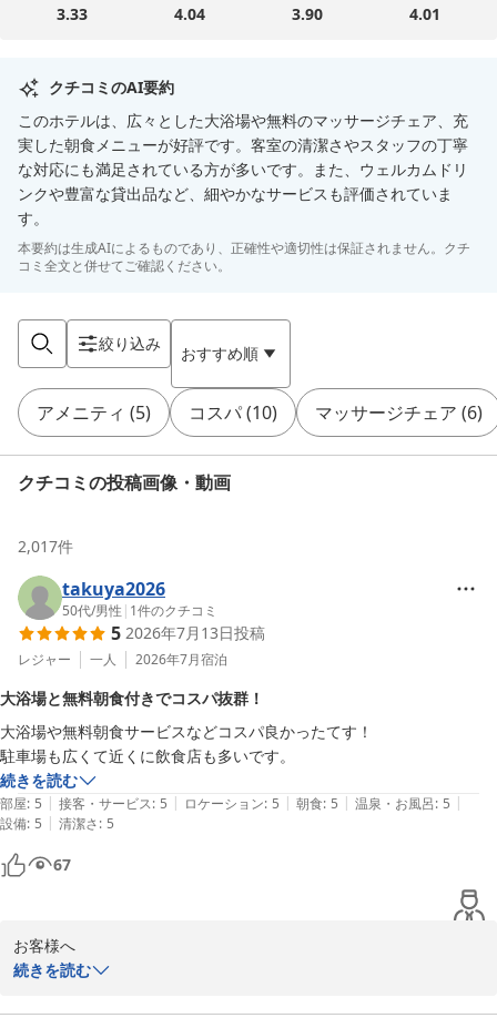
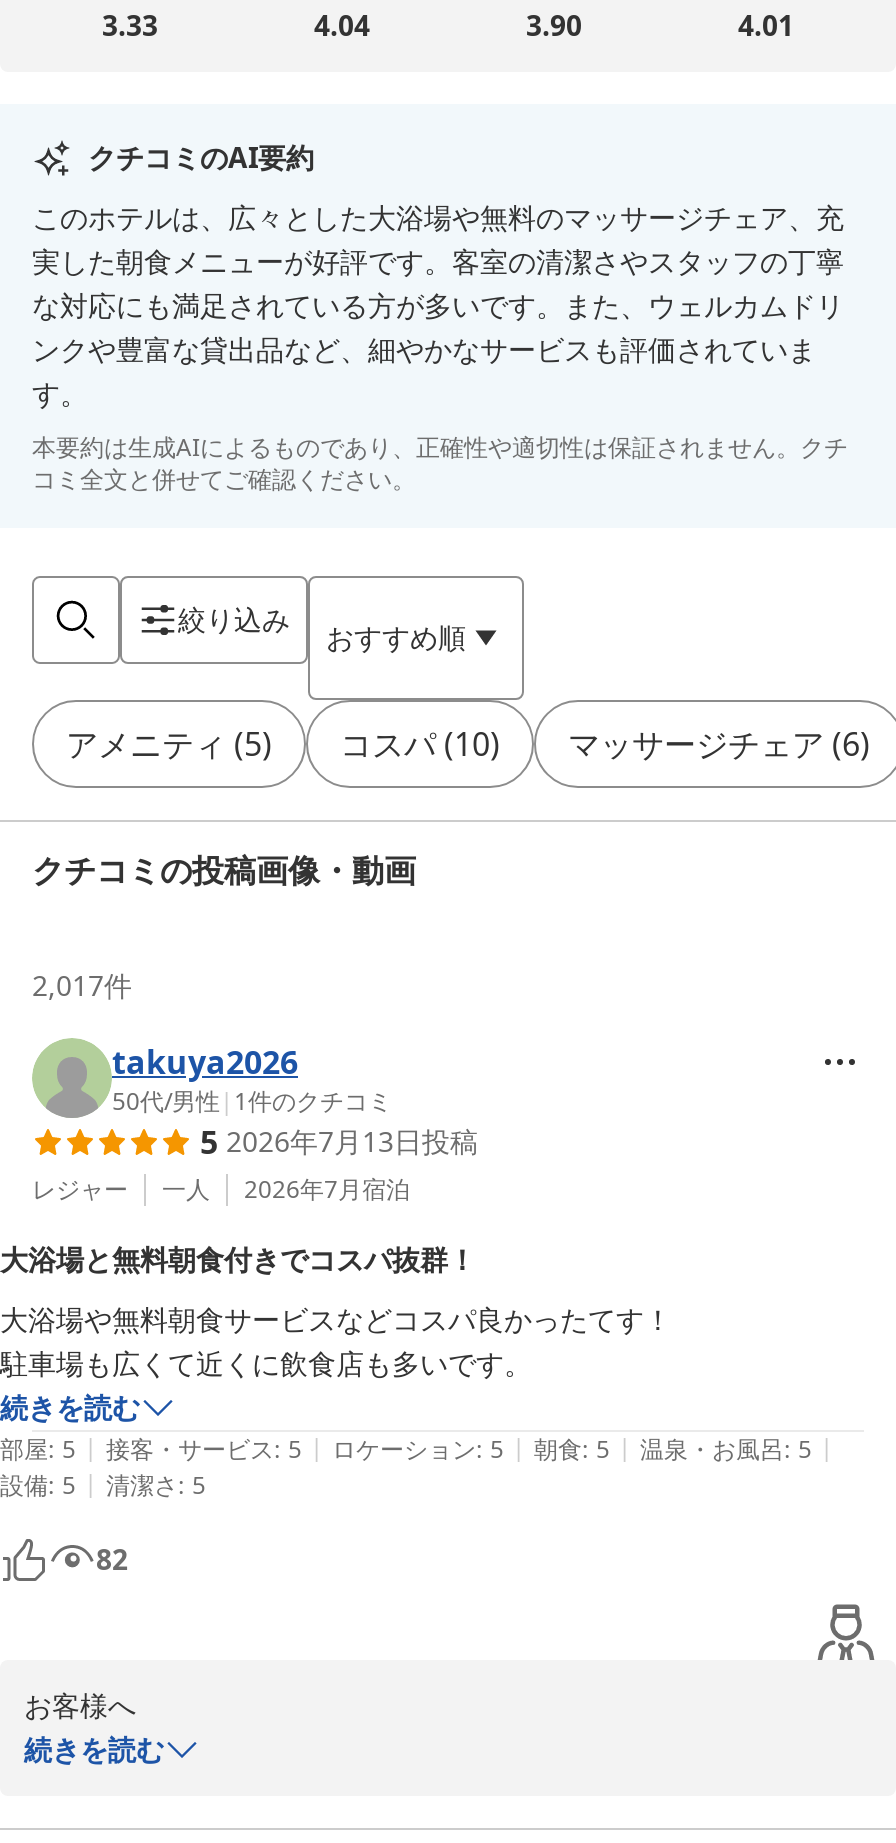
- 67
+ 82
